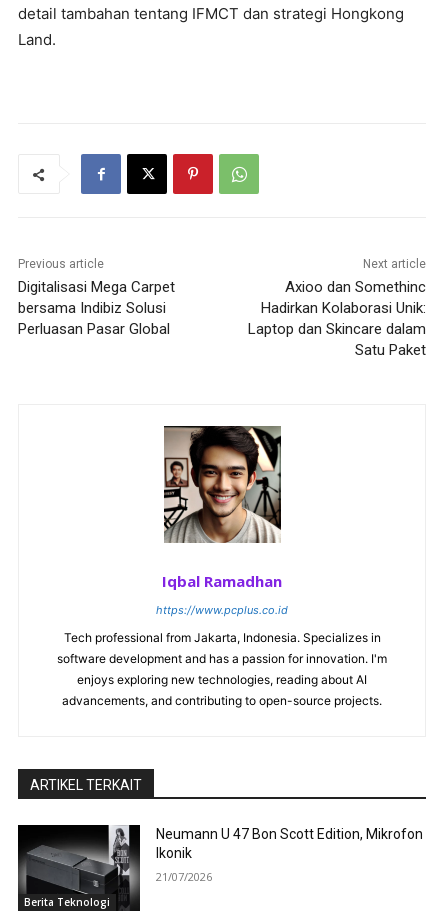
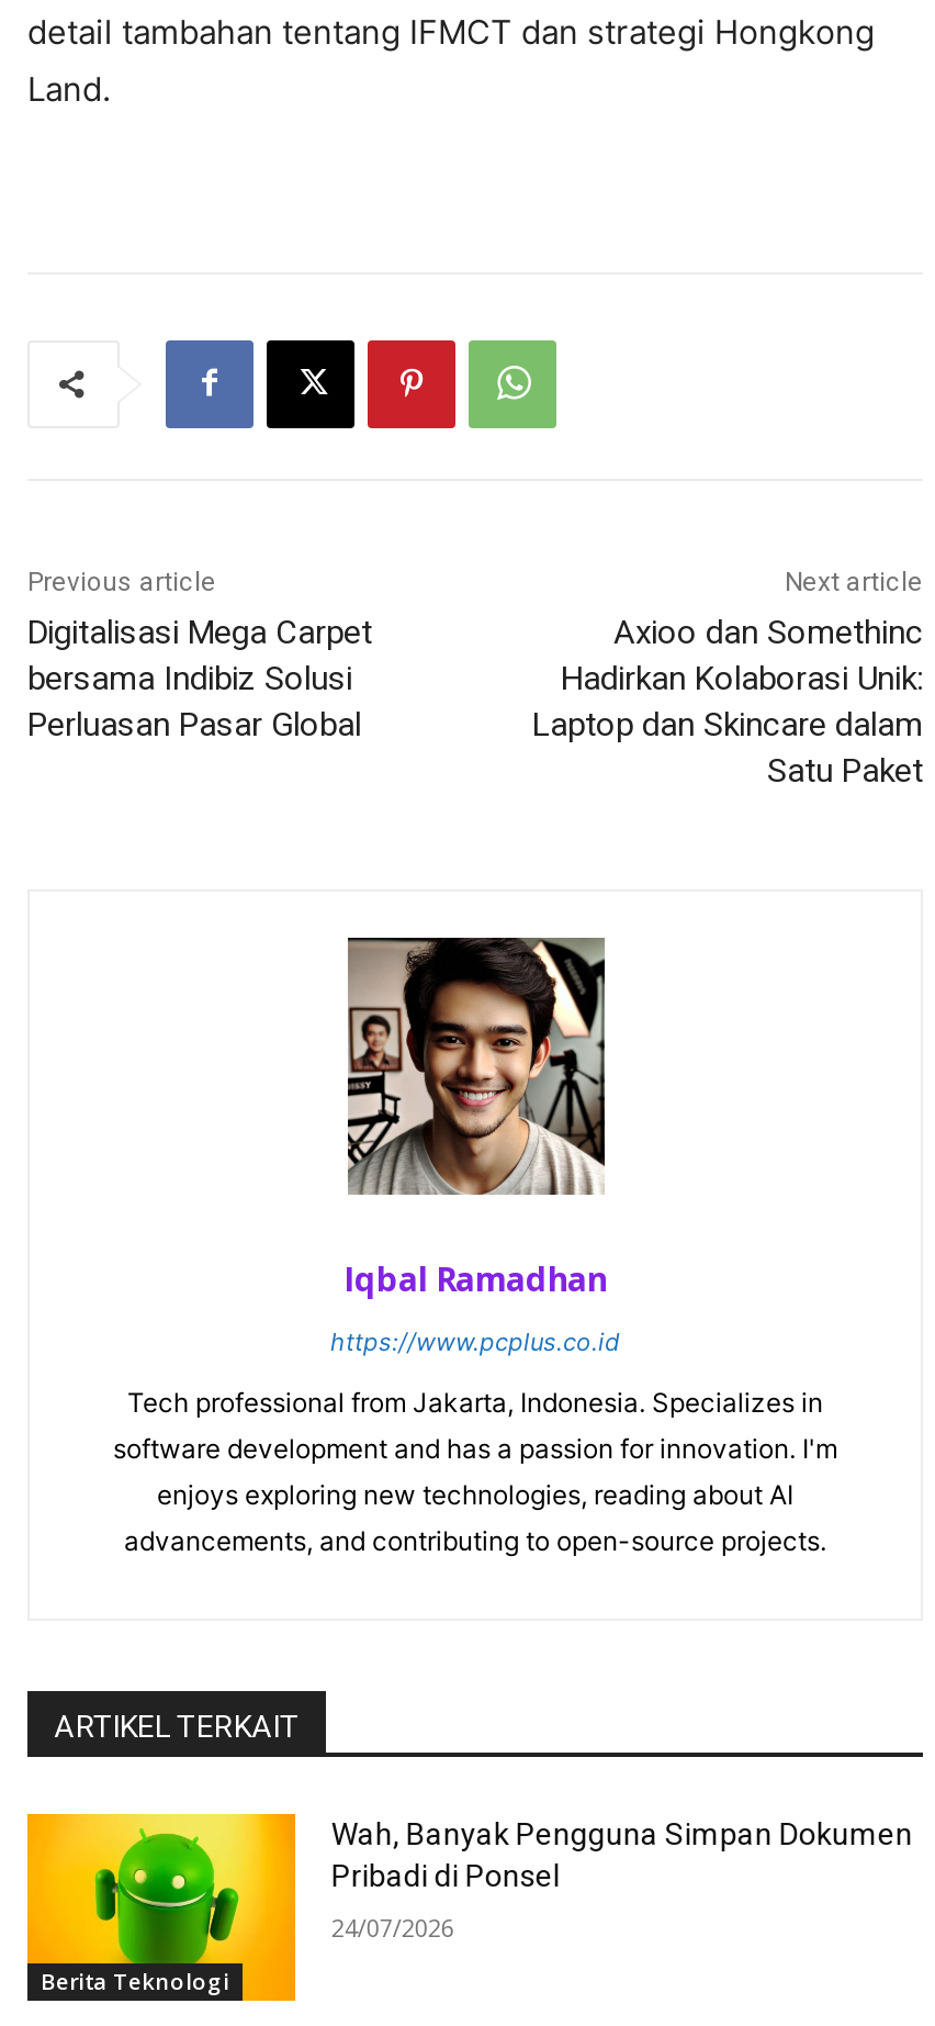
- [image]
- Neumann U 47 Bon Scott Edition, Mikrofon
- Ikonik
+ [image]
+ Wah, Banyak Pengguna Simpan Dokumen
+ Pribadi di Ponsel

- 21/07/2026
+ 24/07/2026
